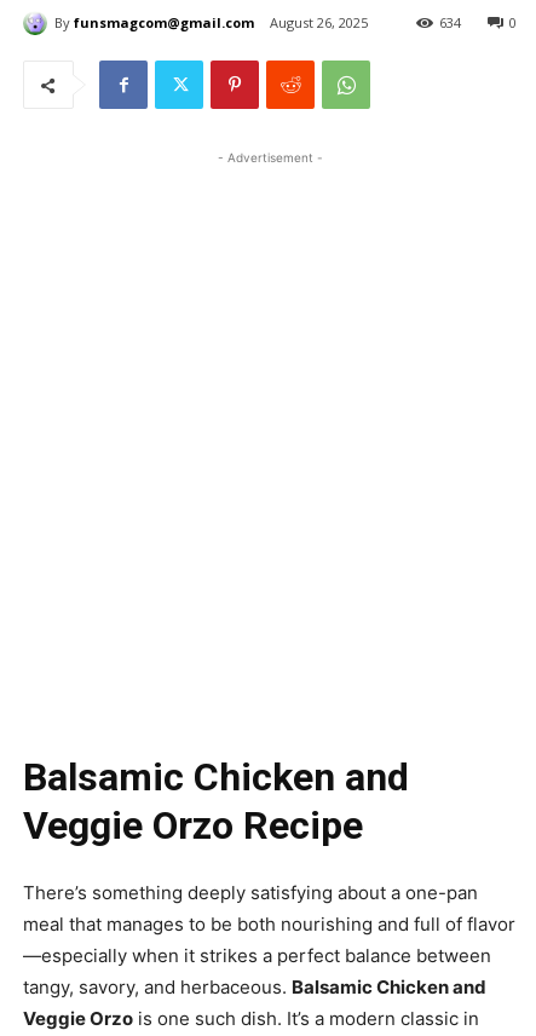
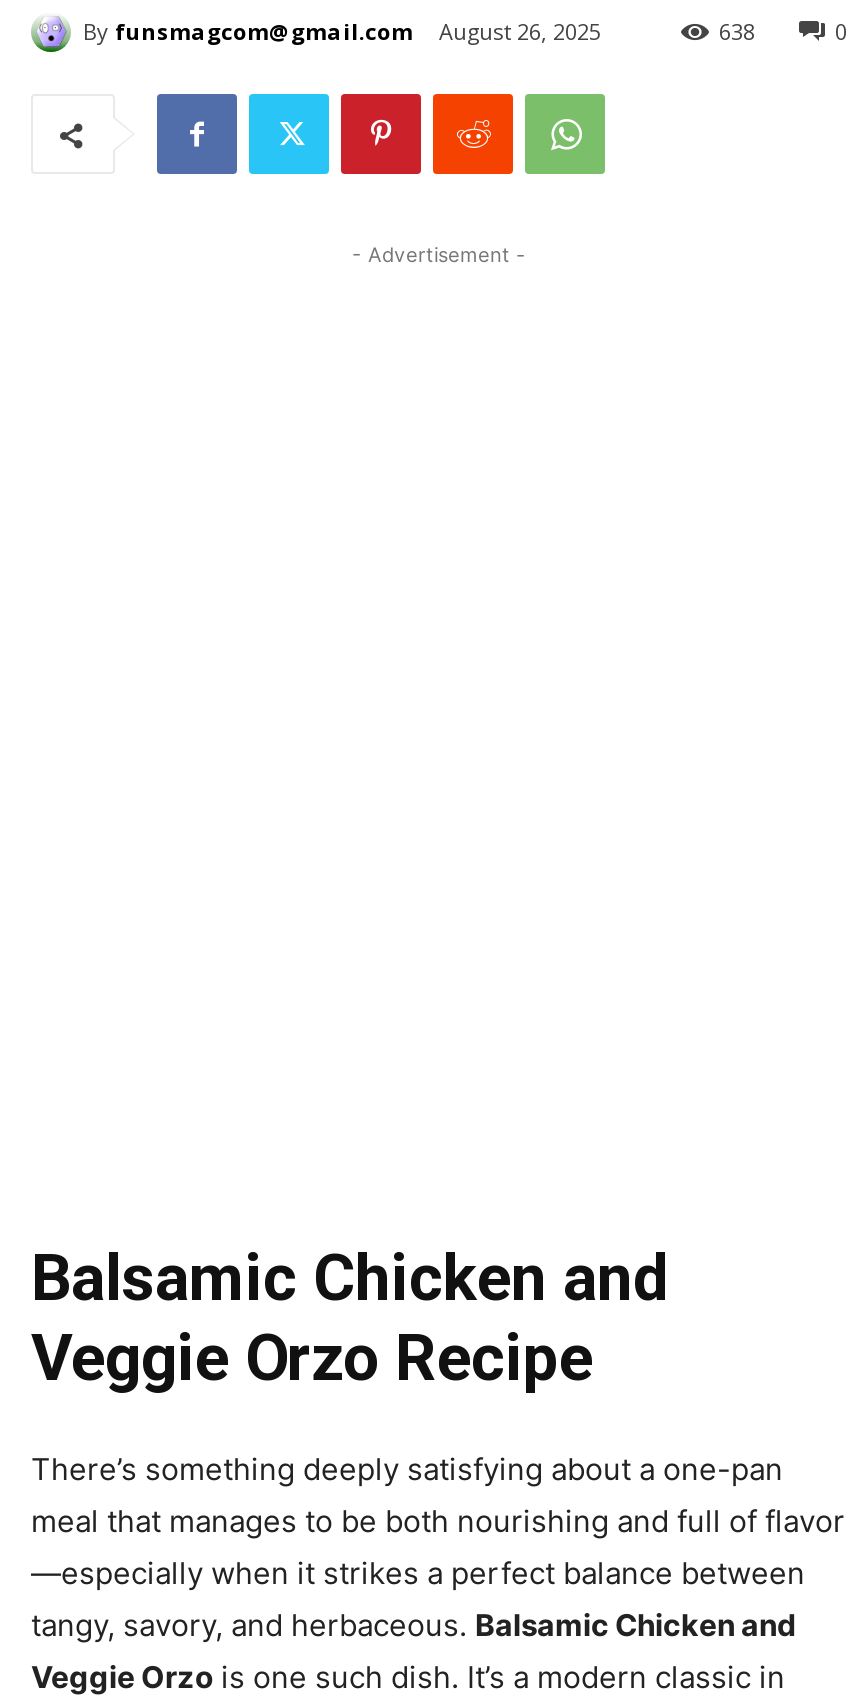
- 634
+ 638
